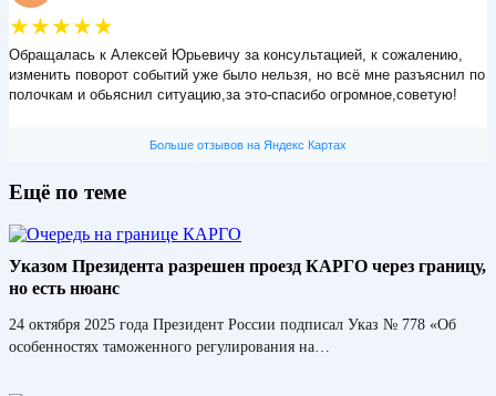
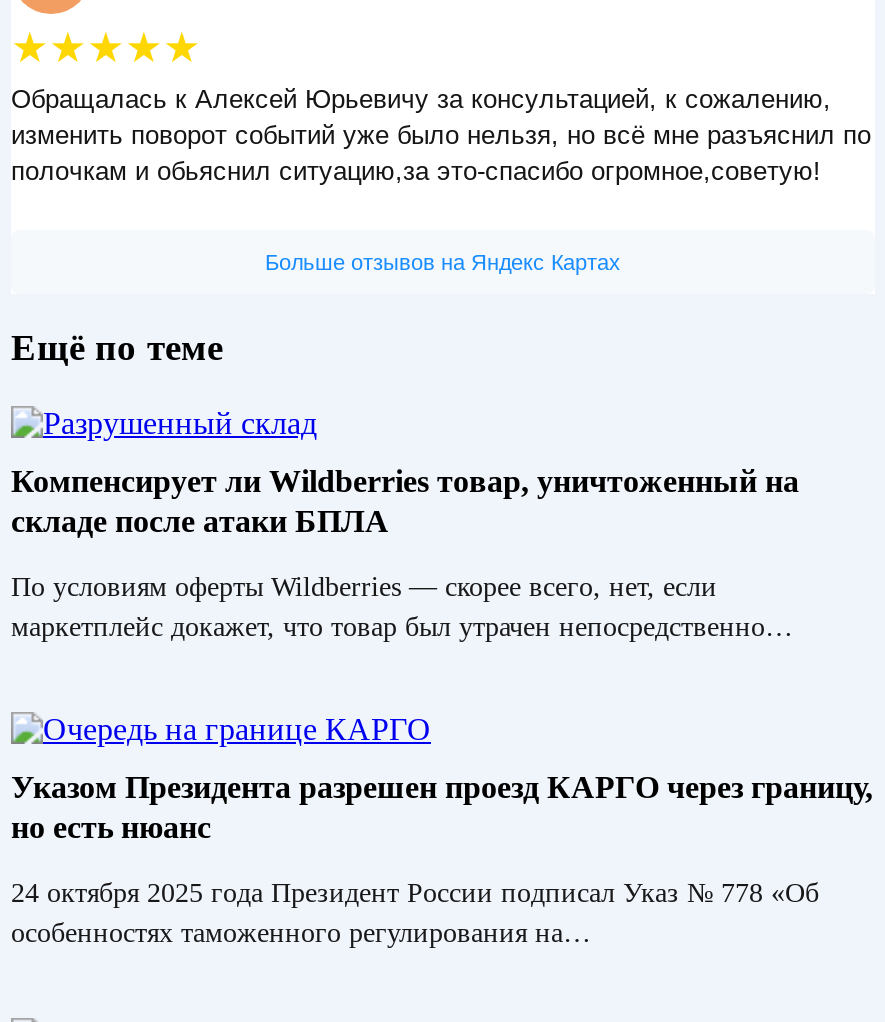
+ Компенсирует ли Wildberries товар, уничтоженный на
+ складе после атаки БПЛА
+ По условиям оферты Wildberries — скорее всего, нет, если
+ маркетплейс докажет, что товар был утрачен непосредственно…
